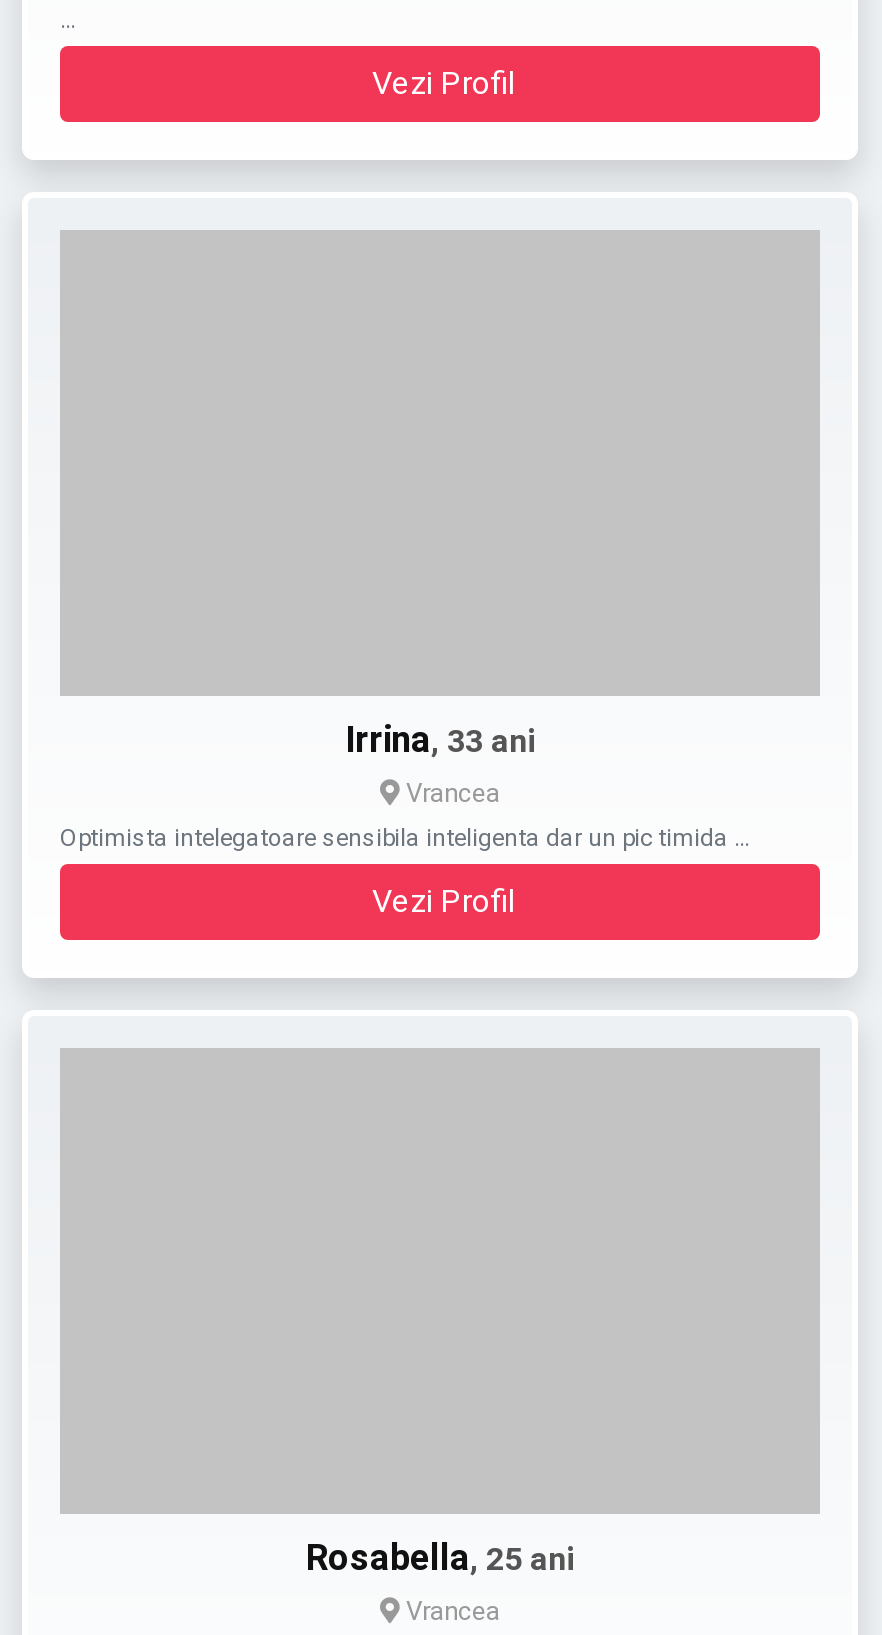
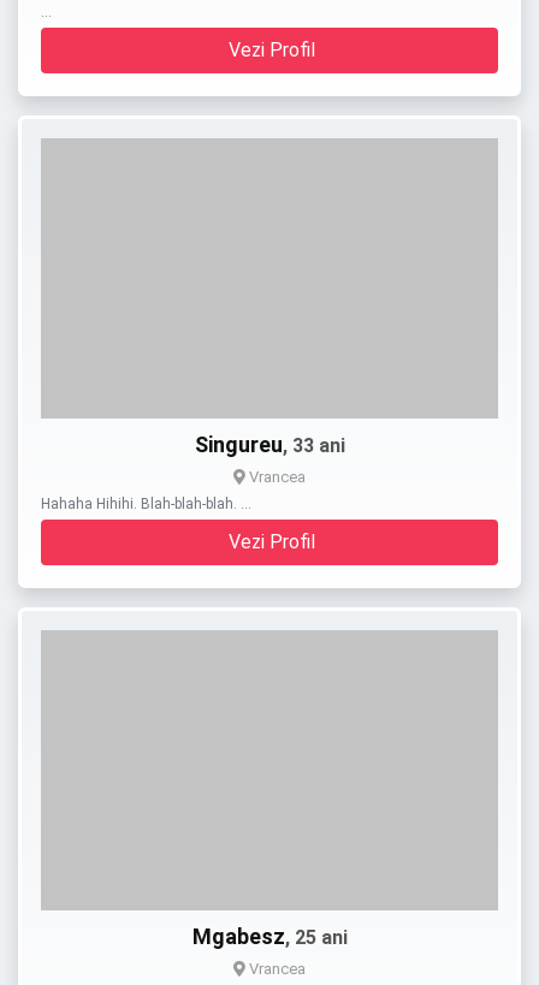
- Irrina, 33 ani
+ Singureu, 33 ani

- Optimista intelegatoare sensibila inteligenta dar un pic timida …
+ Hahaha Hihihi. Blah-blah-blah. …

- Rosabella, 25 ani
+ Mgabesz, 25 ani
